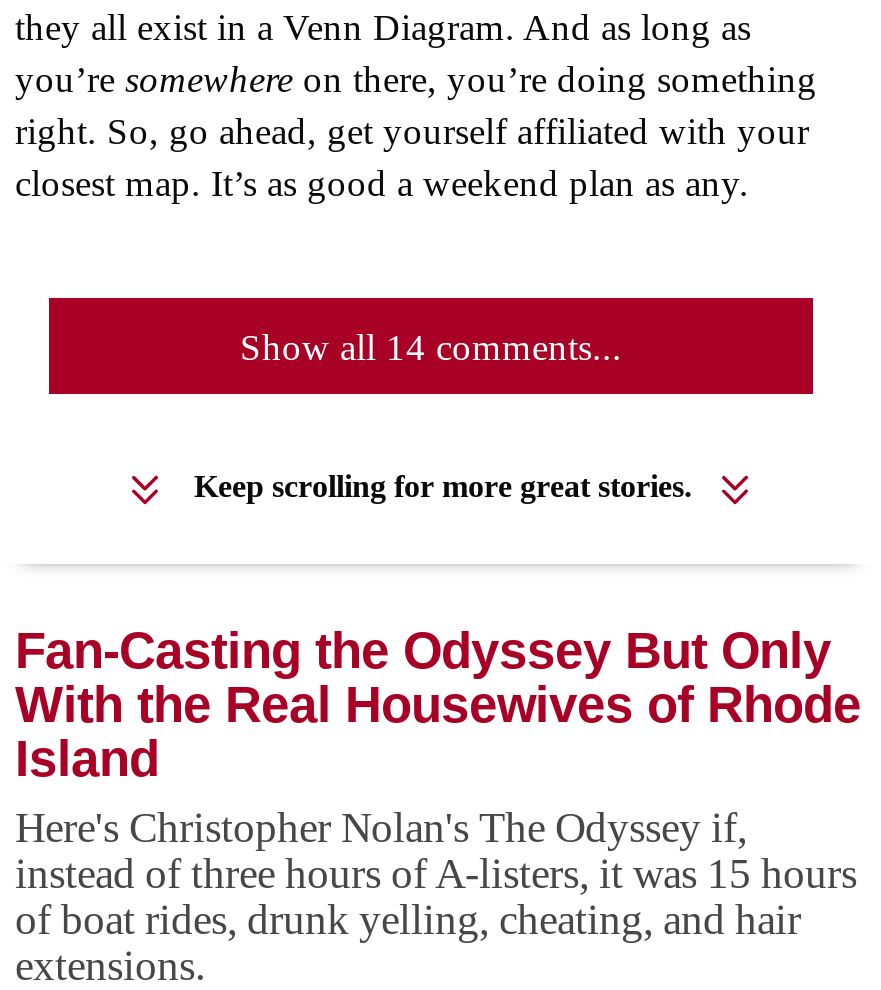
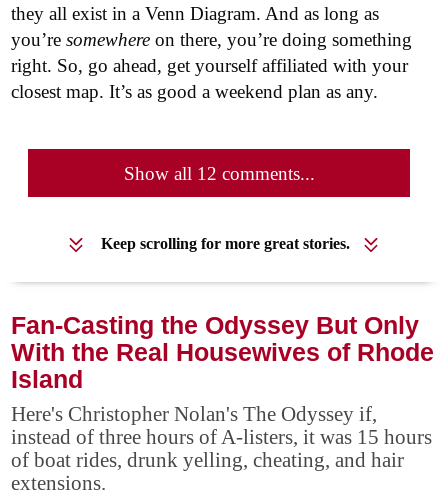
- Show all 14 comments...
+ Show all 12 comments...
